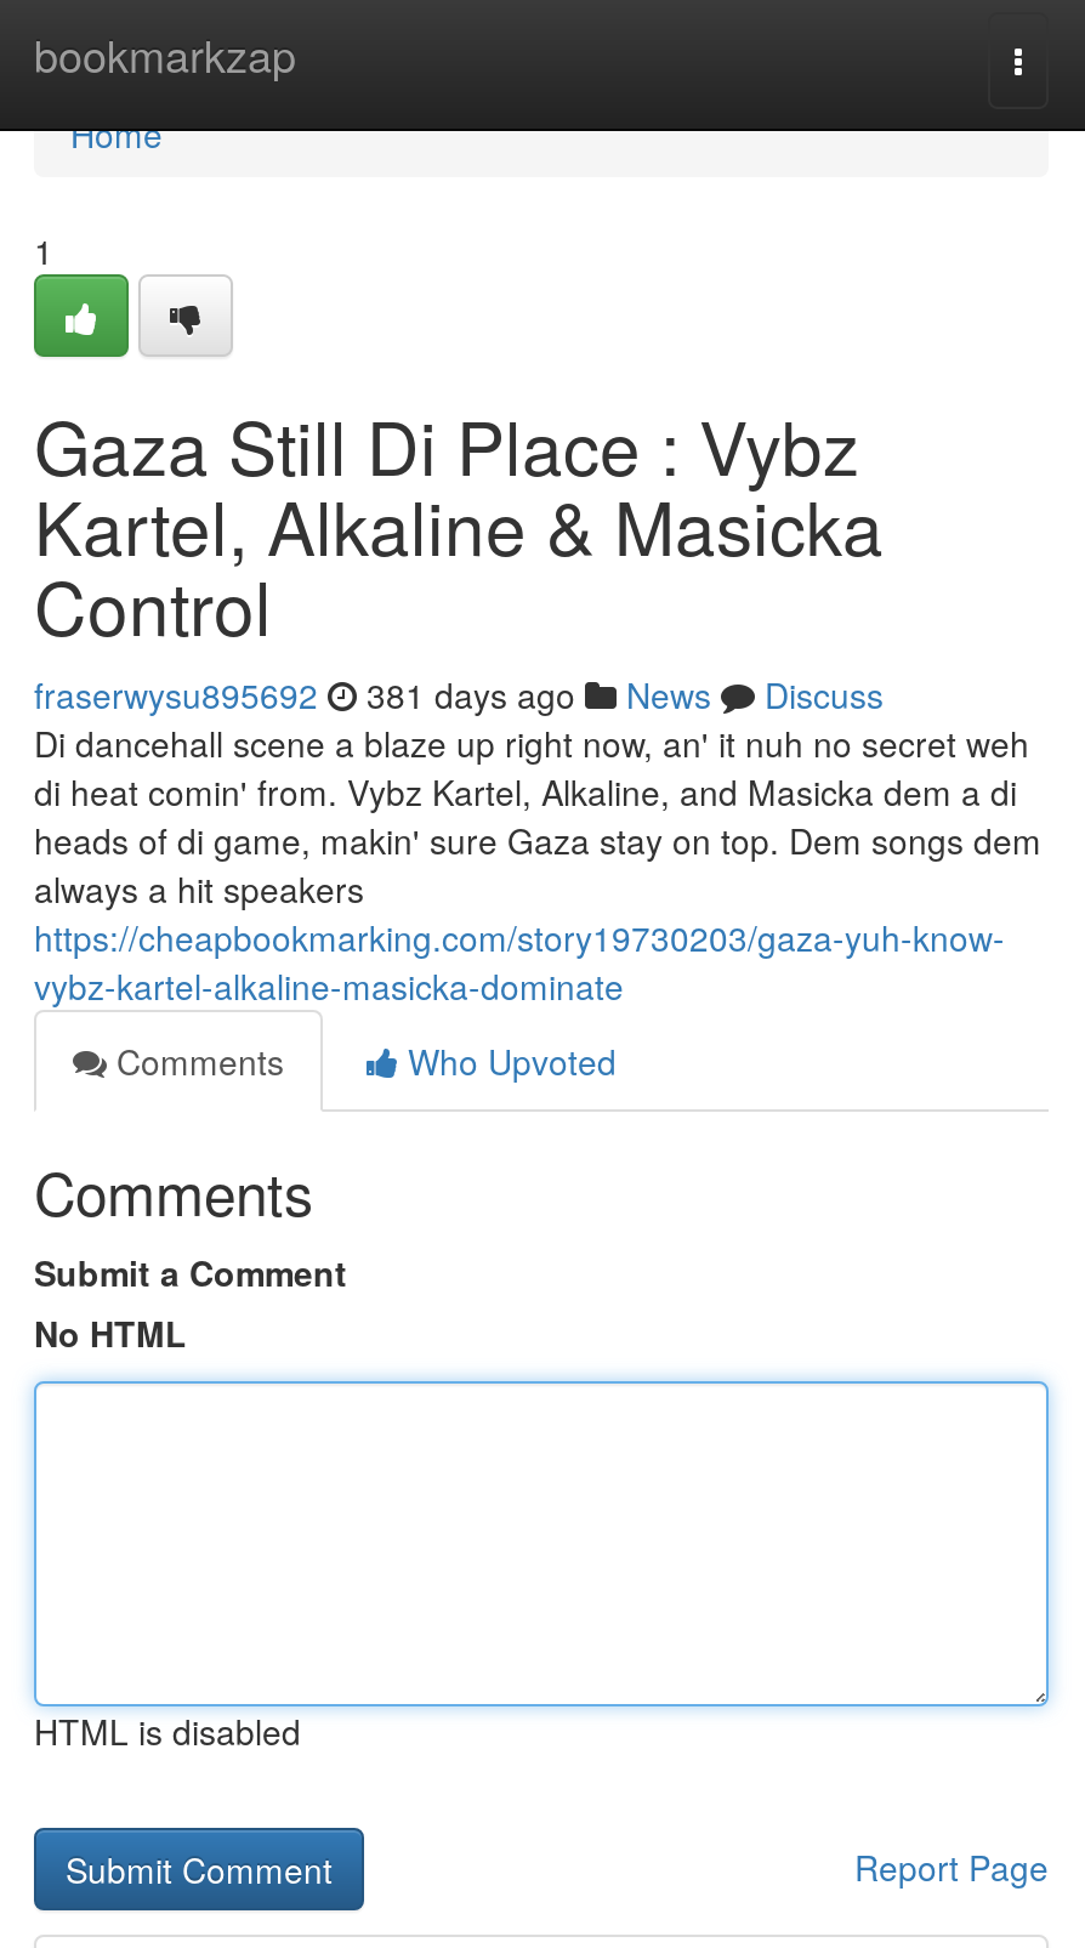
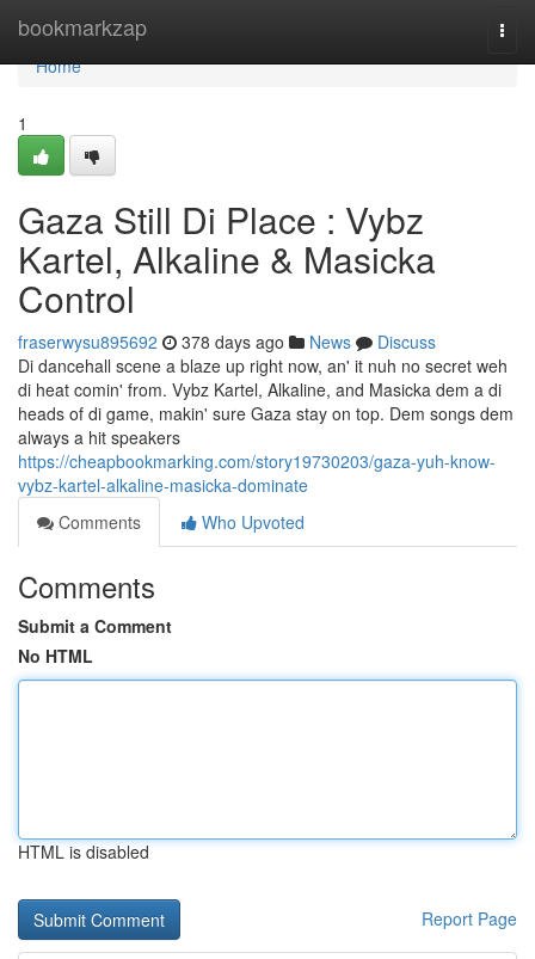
- fraserwysu895692 381 days ago News Discuss
+ fraserwysu895692 378 days ago News Discuss
